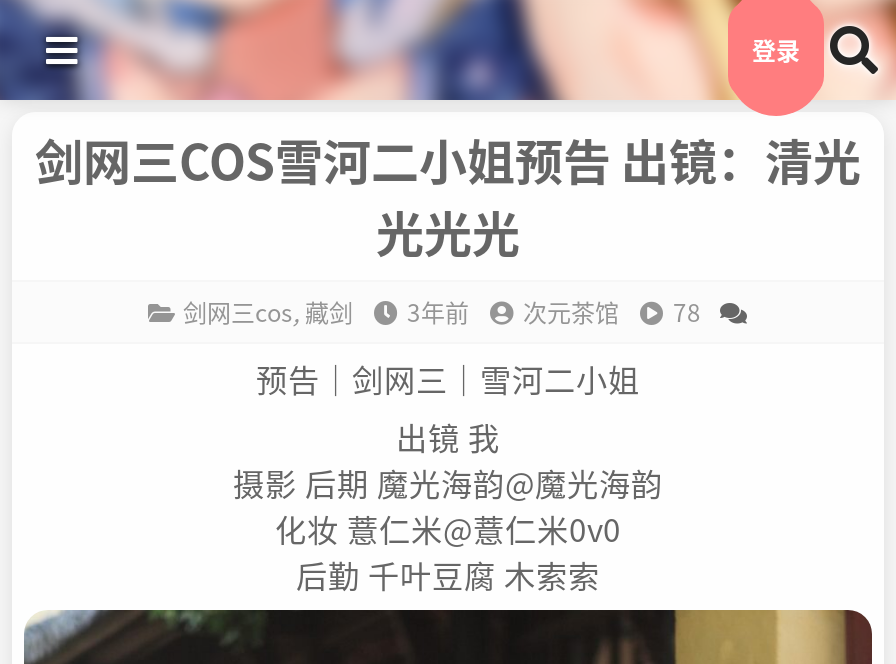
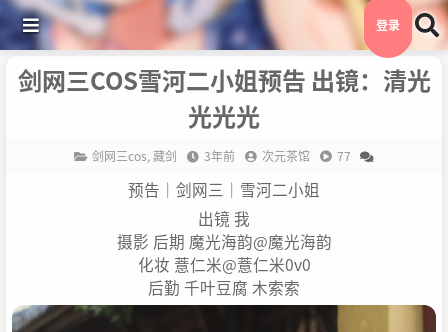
- 剑网三cos,藏剑 3年前 次元茶馆 78
+ 剑网三cos,藏剑 3年前 次元茶馆 77
